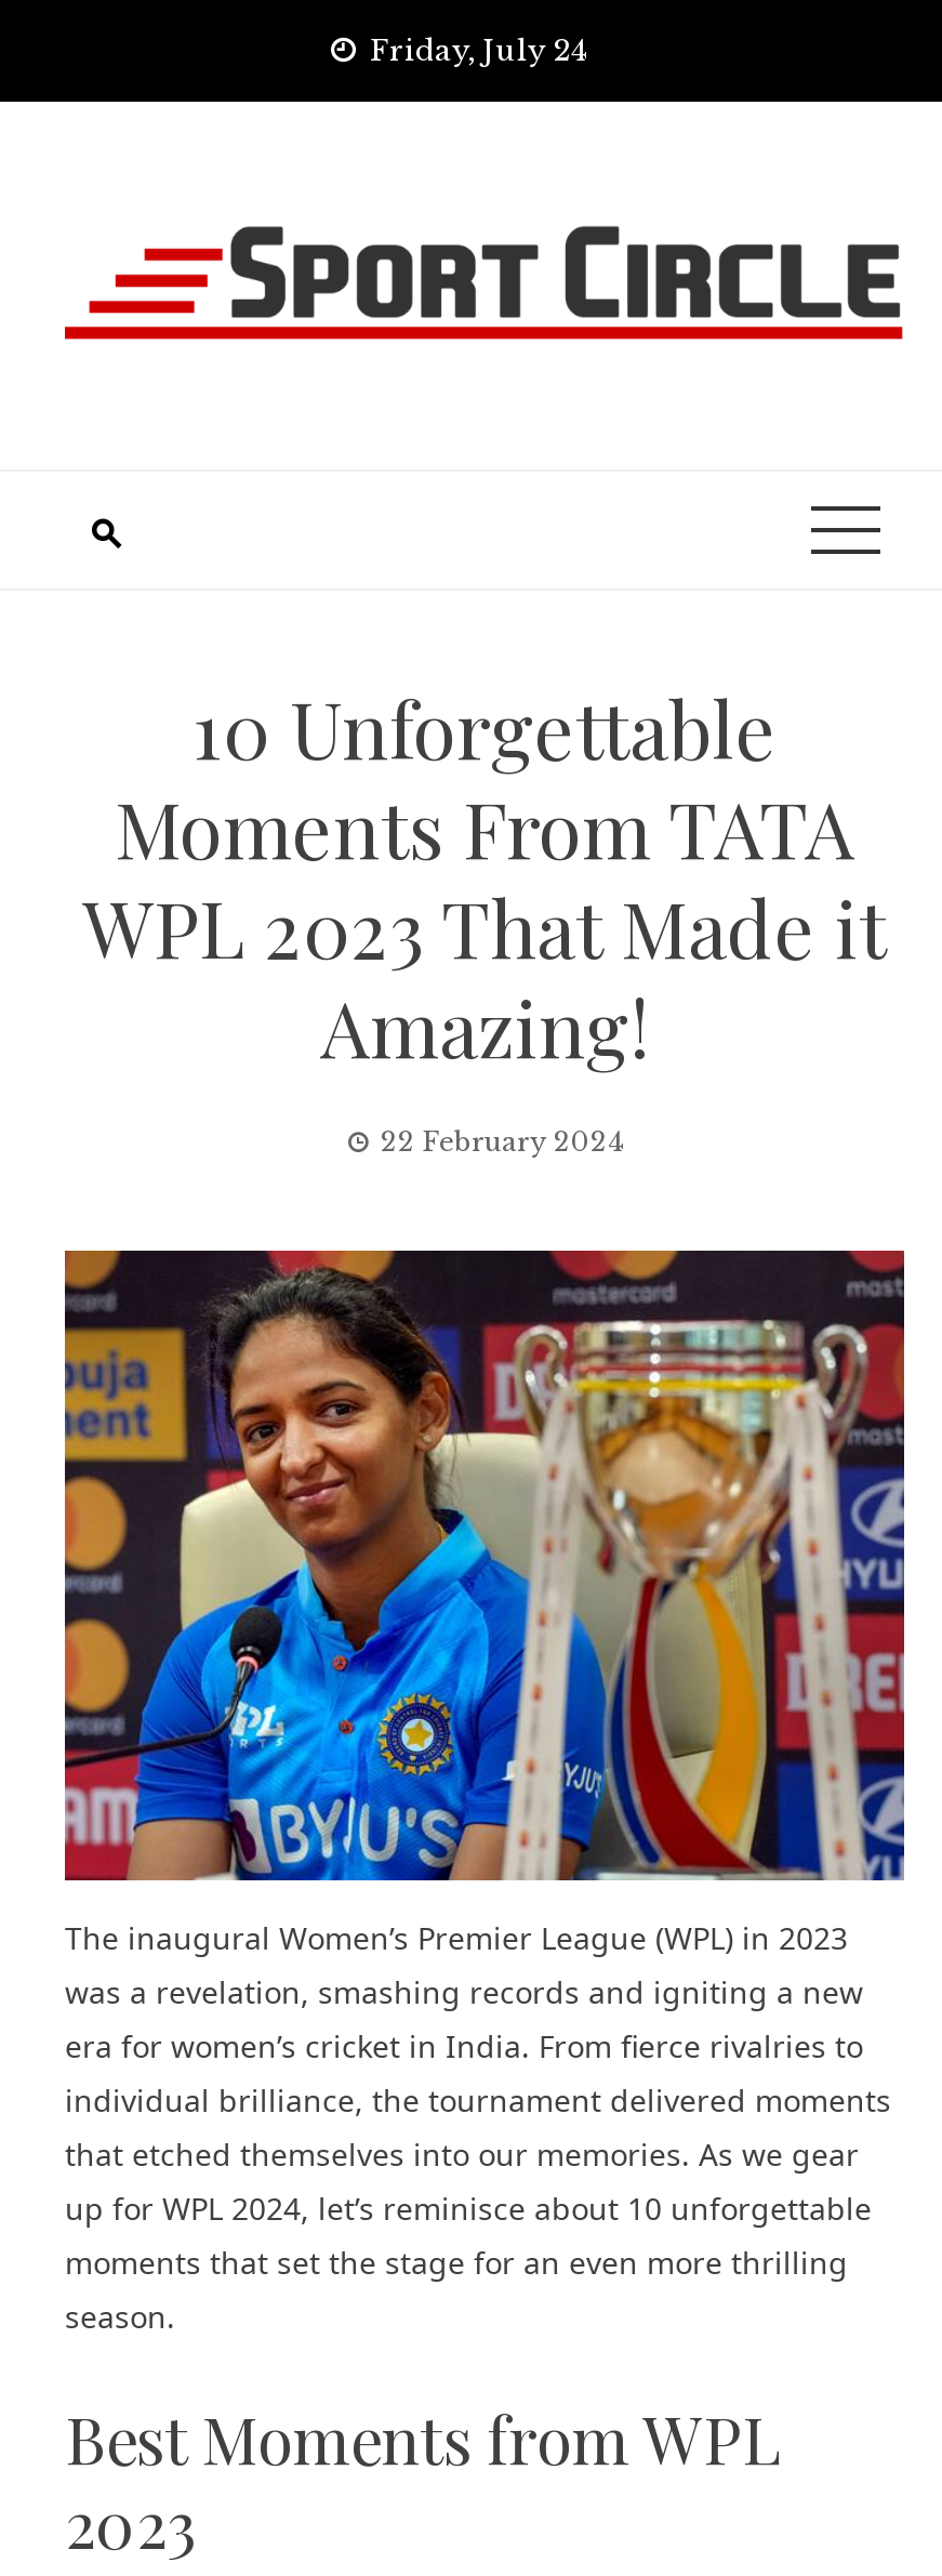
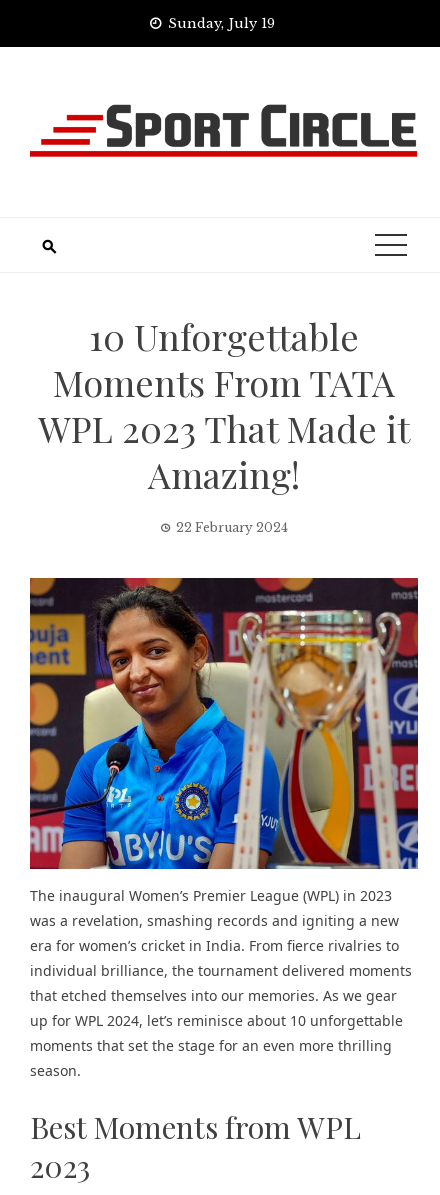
- Friday, July 24
+ Sunday, July 19
